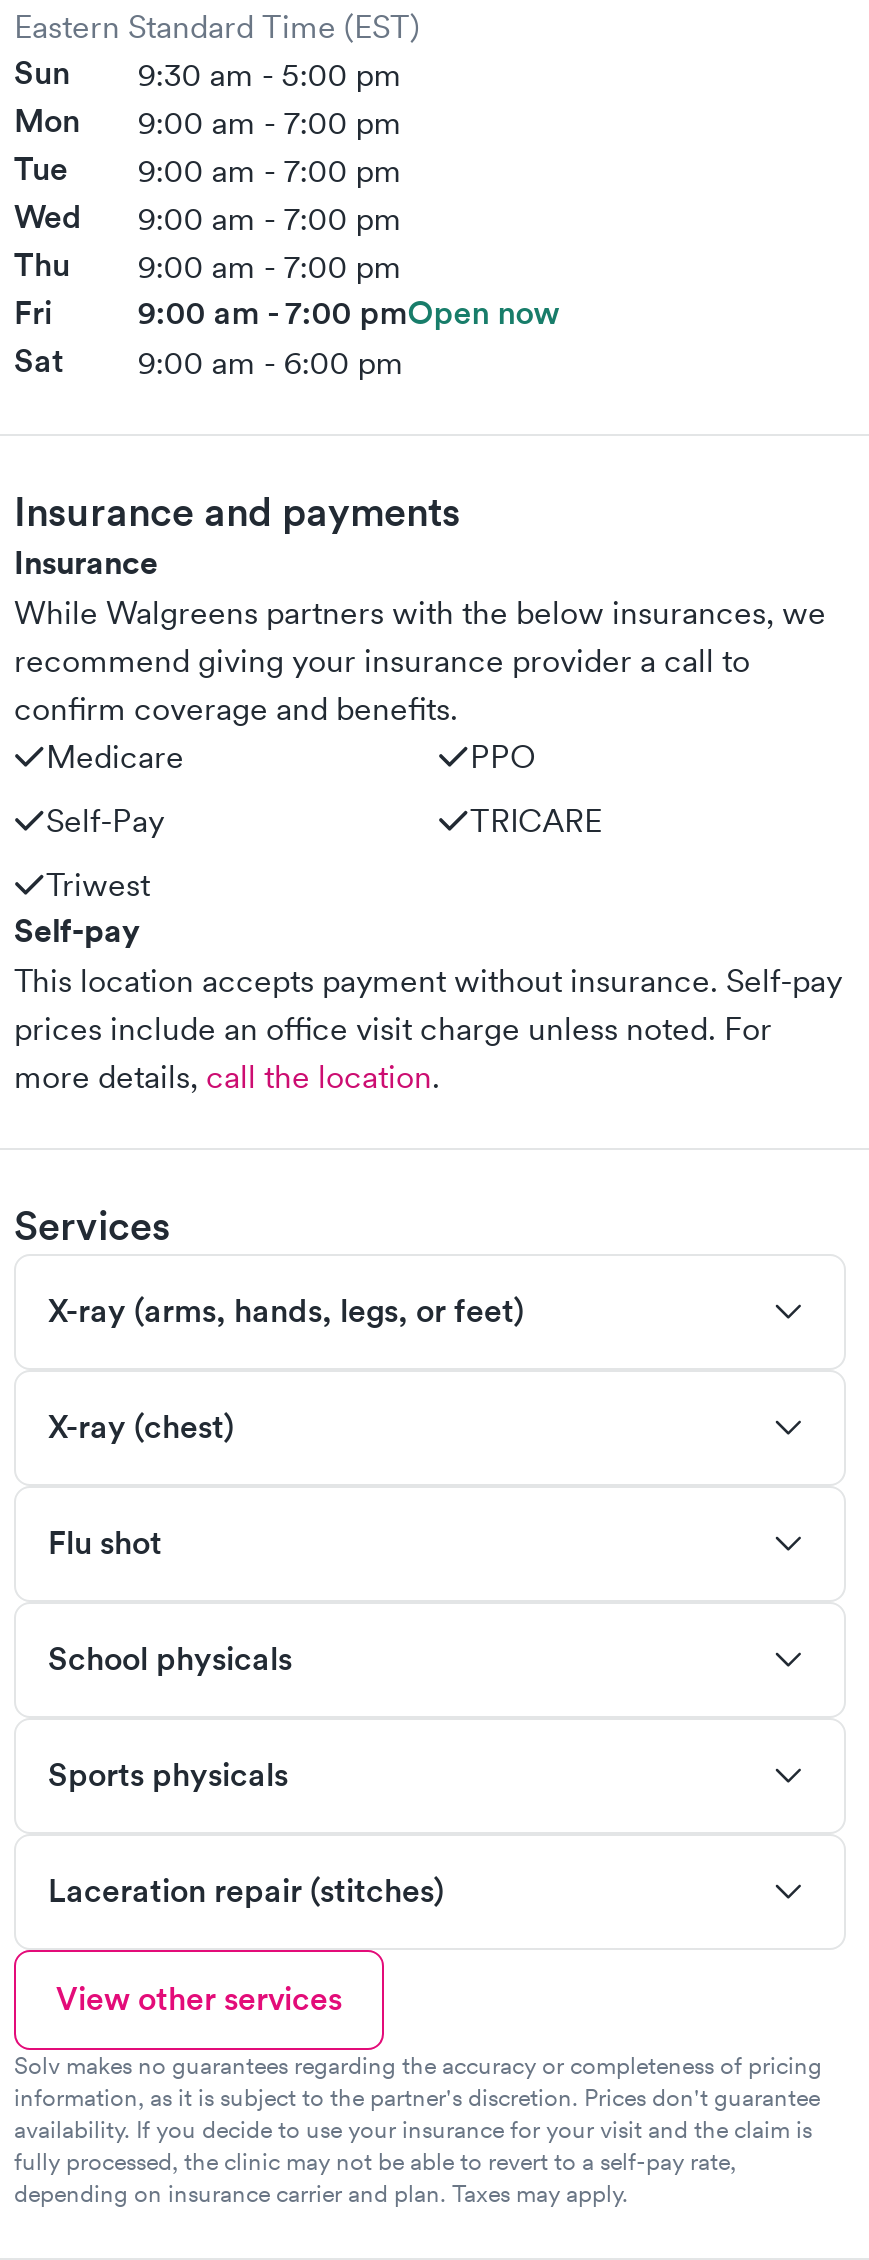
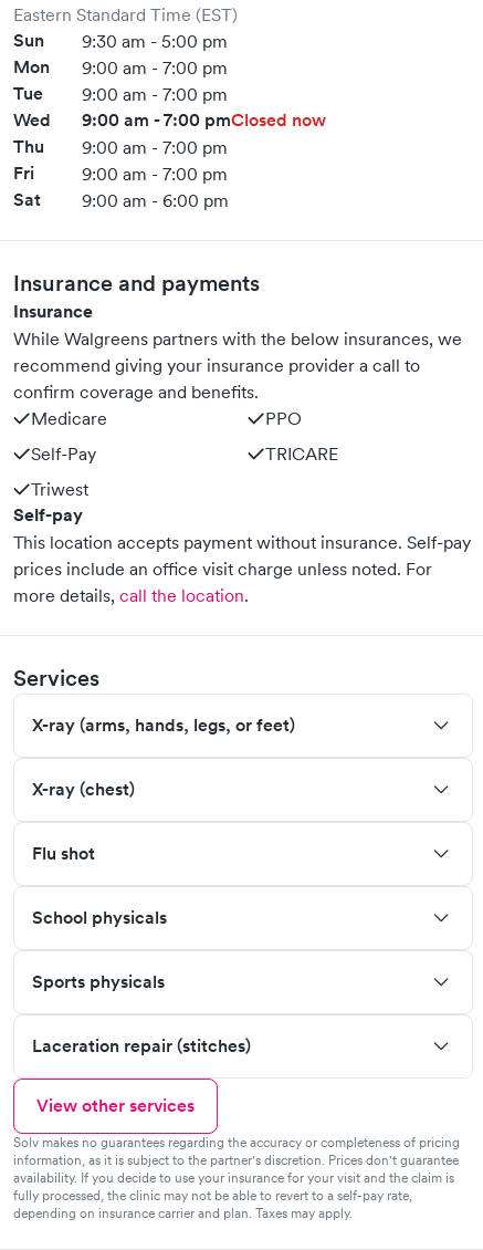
- 9:00 am - 7:00 pm
+ 9:00 am - 7:00 pmClosed now

- 9:00 am - 7:00 pmOpen now
+ 9:00 am - 7:00 pm
